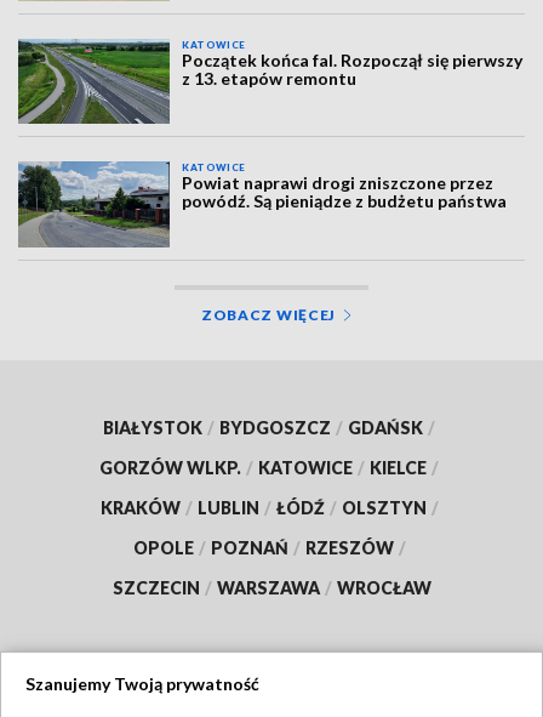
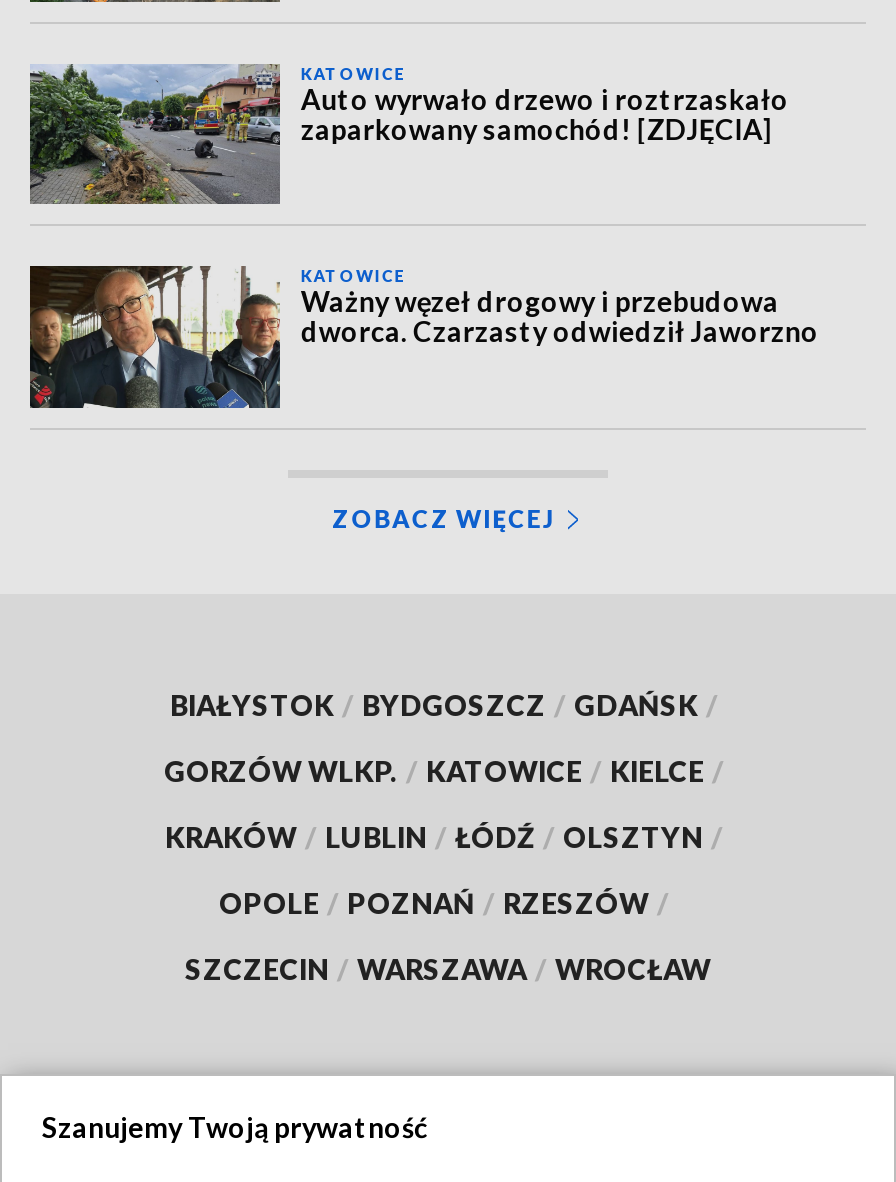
- [image]
- Początek końca fal. Rozpoczął się pierwszy
- z 13. etapów remontu
+ [image]
+ Auto wyrwało drzewo i roztrzaskało
+ zaparkowany samochód! [ZDJĘCIA]

- [image]
- Powiat naprawi drogi zniszczone przez
- powódź. Są pieniądze z budżetu państwa
+ [image]
+ Ważny węzeł drogowy i przebudowa
+ dworca. Czarzasty odwiedził Jaworzno
